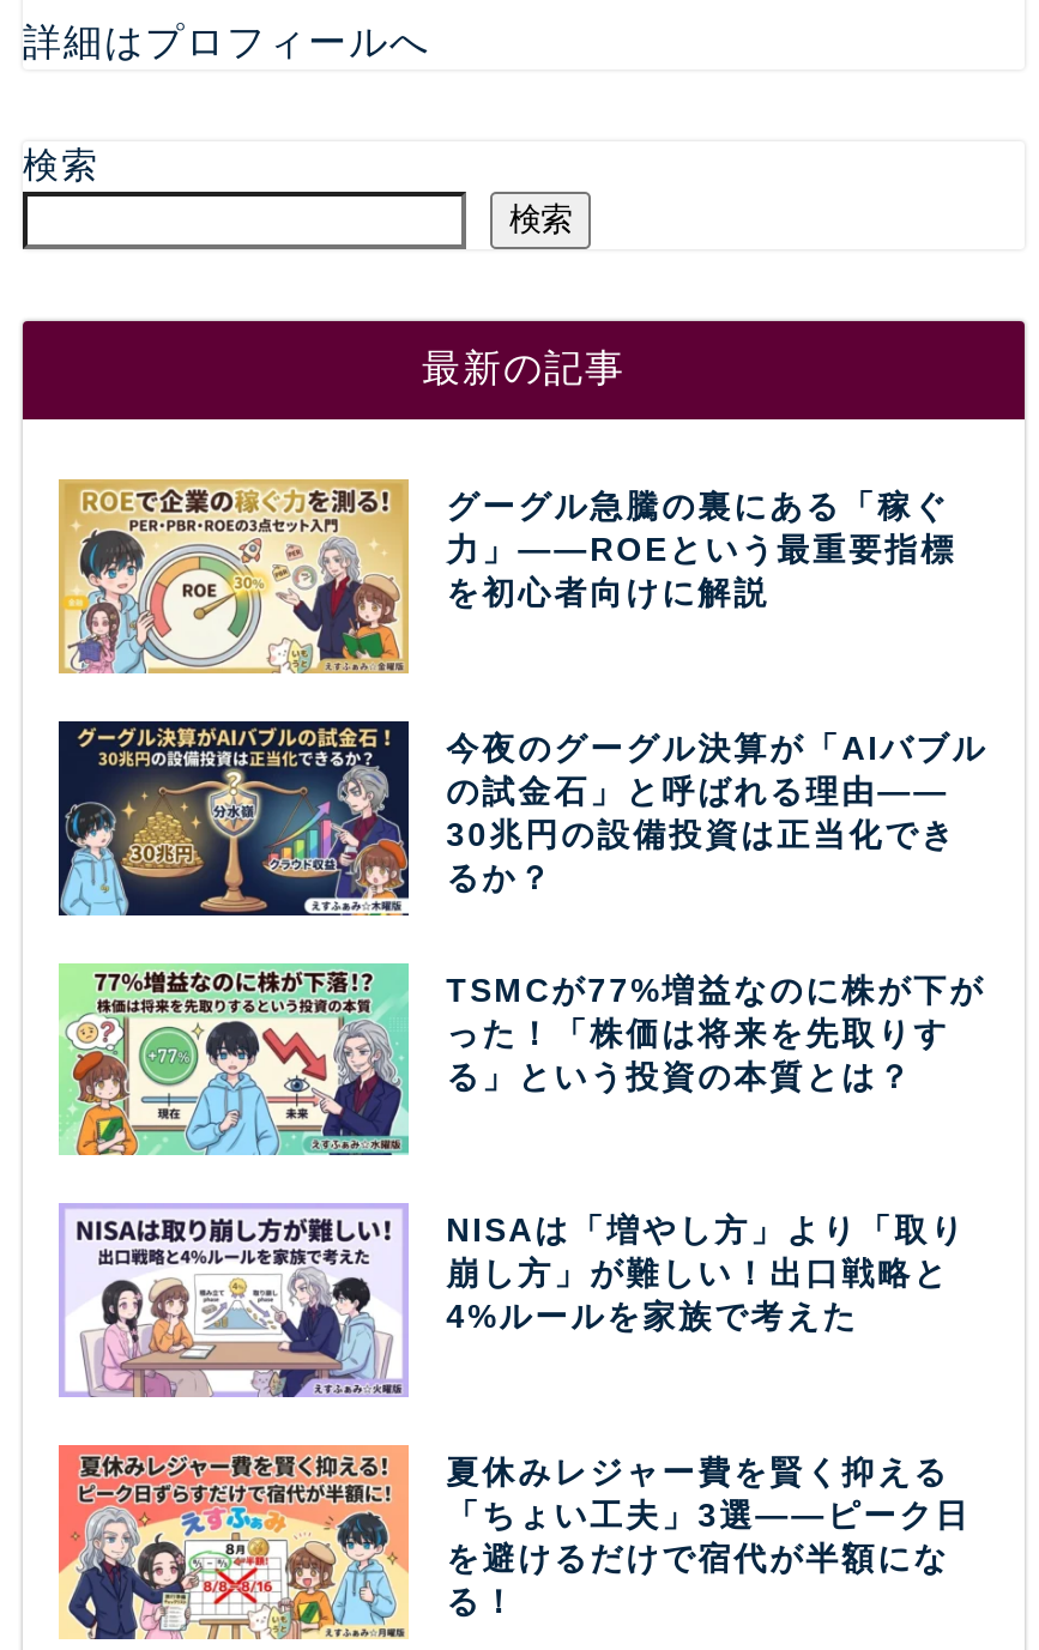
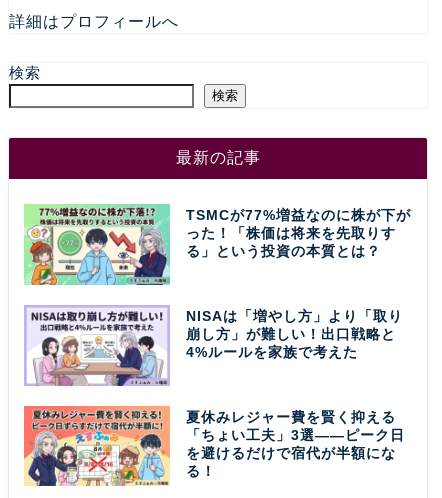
- [image]
- グーグル急騰の裏にある「稼ぐ
- 力」——ROEという最重要指標
- を初心者向けに解説

- [image]
- 今夜のグーグル決算が「AIバブル
- の試金石」と呼ばれる理由——
- 30兆円の設備投資は正当化でき
- るか？
